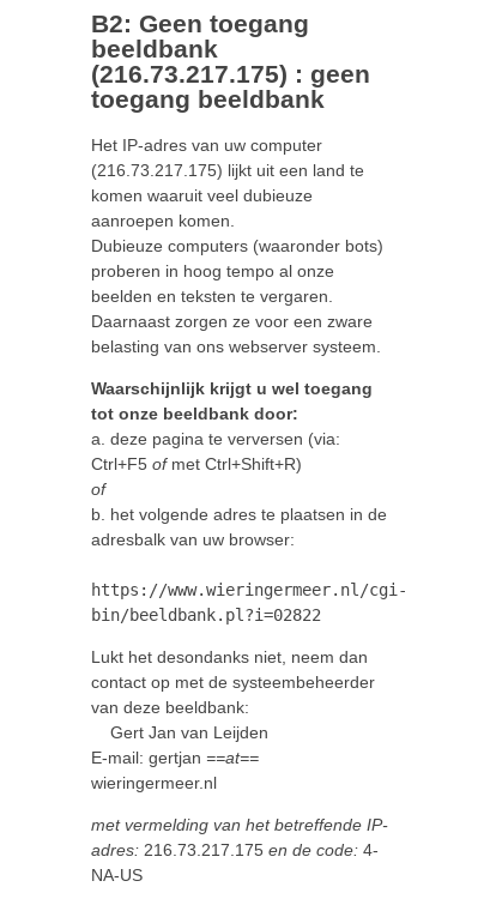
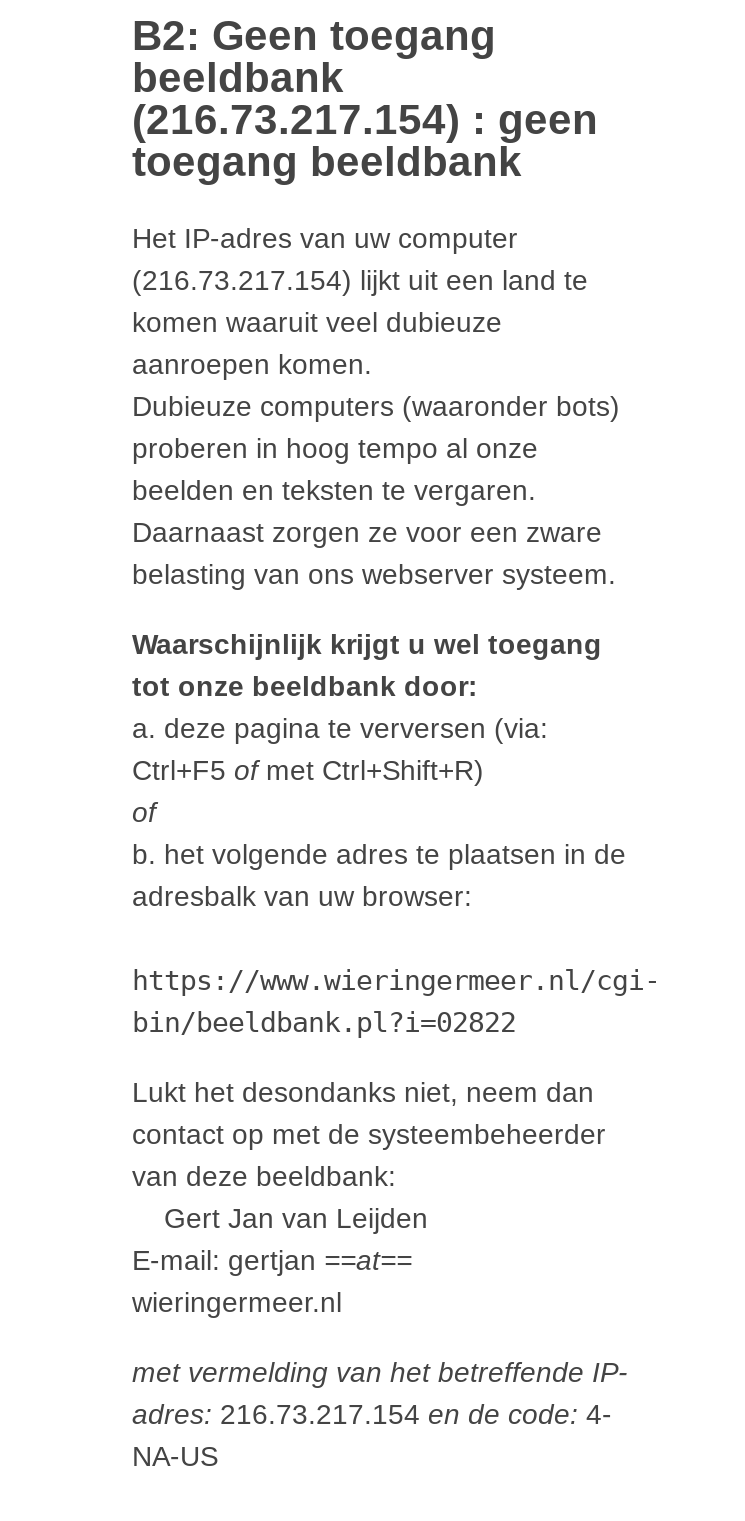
- (216.73.217.175) : geen
+ (216.73.217.154) : geen

- (216.73.217.175) lijkt uit een land te
+ (216.73.217.154) lijkt uit een land te

- adres: 216.73.217.175 en de code: 4-
+ adres: 216.73.217.154 en de code: 4-
